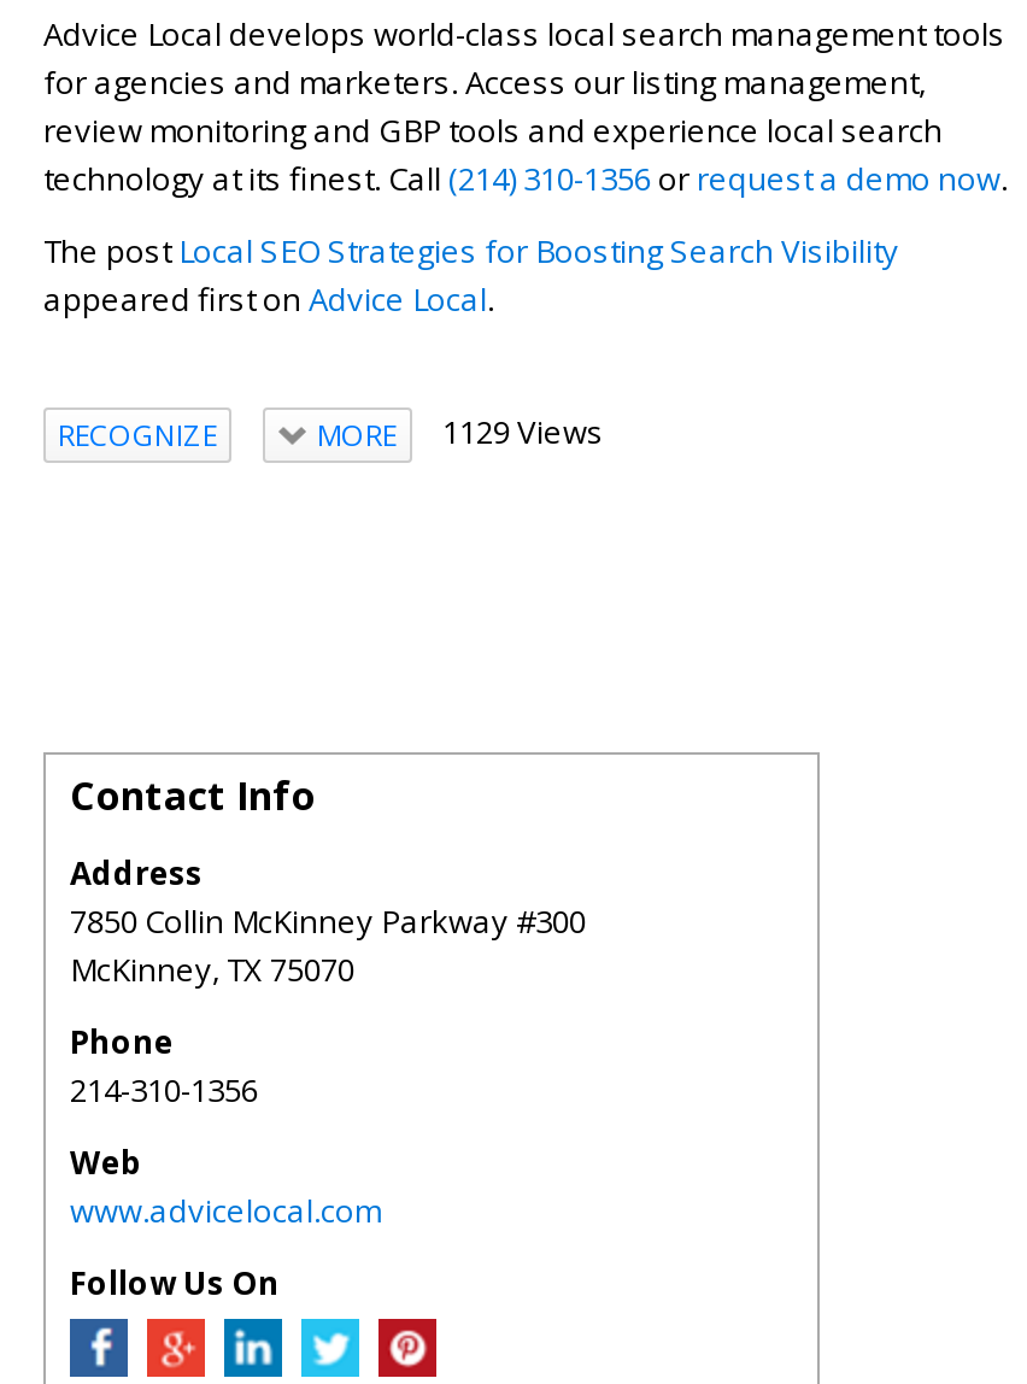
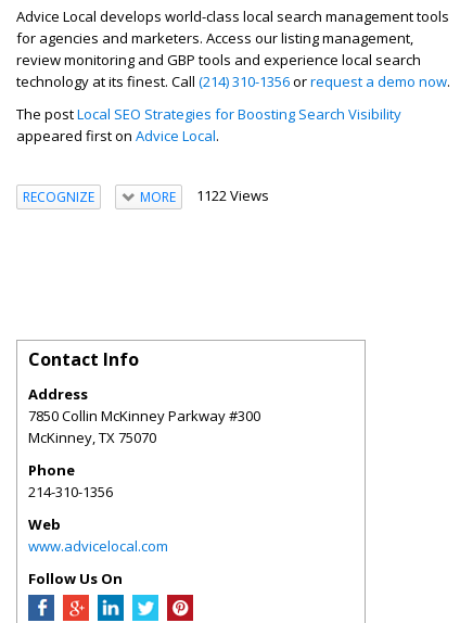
- MORE 1129 Views
+ MORE 1122 Views
